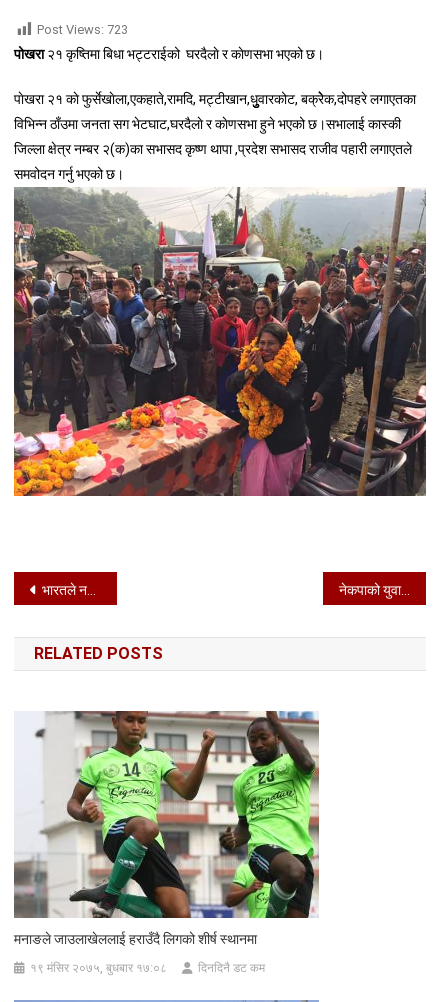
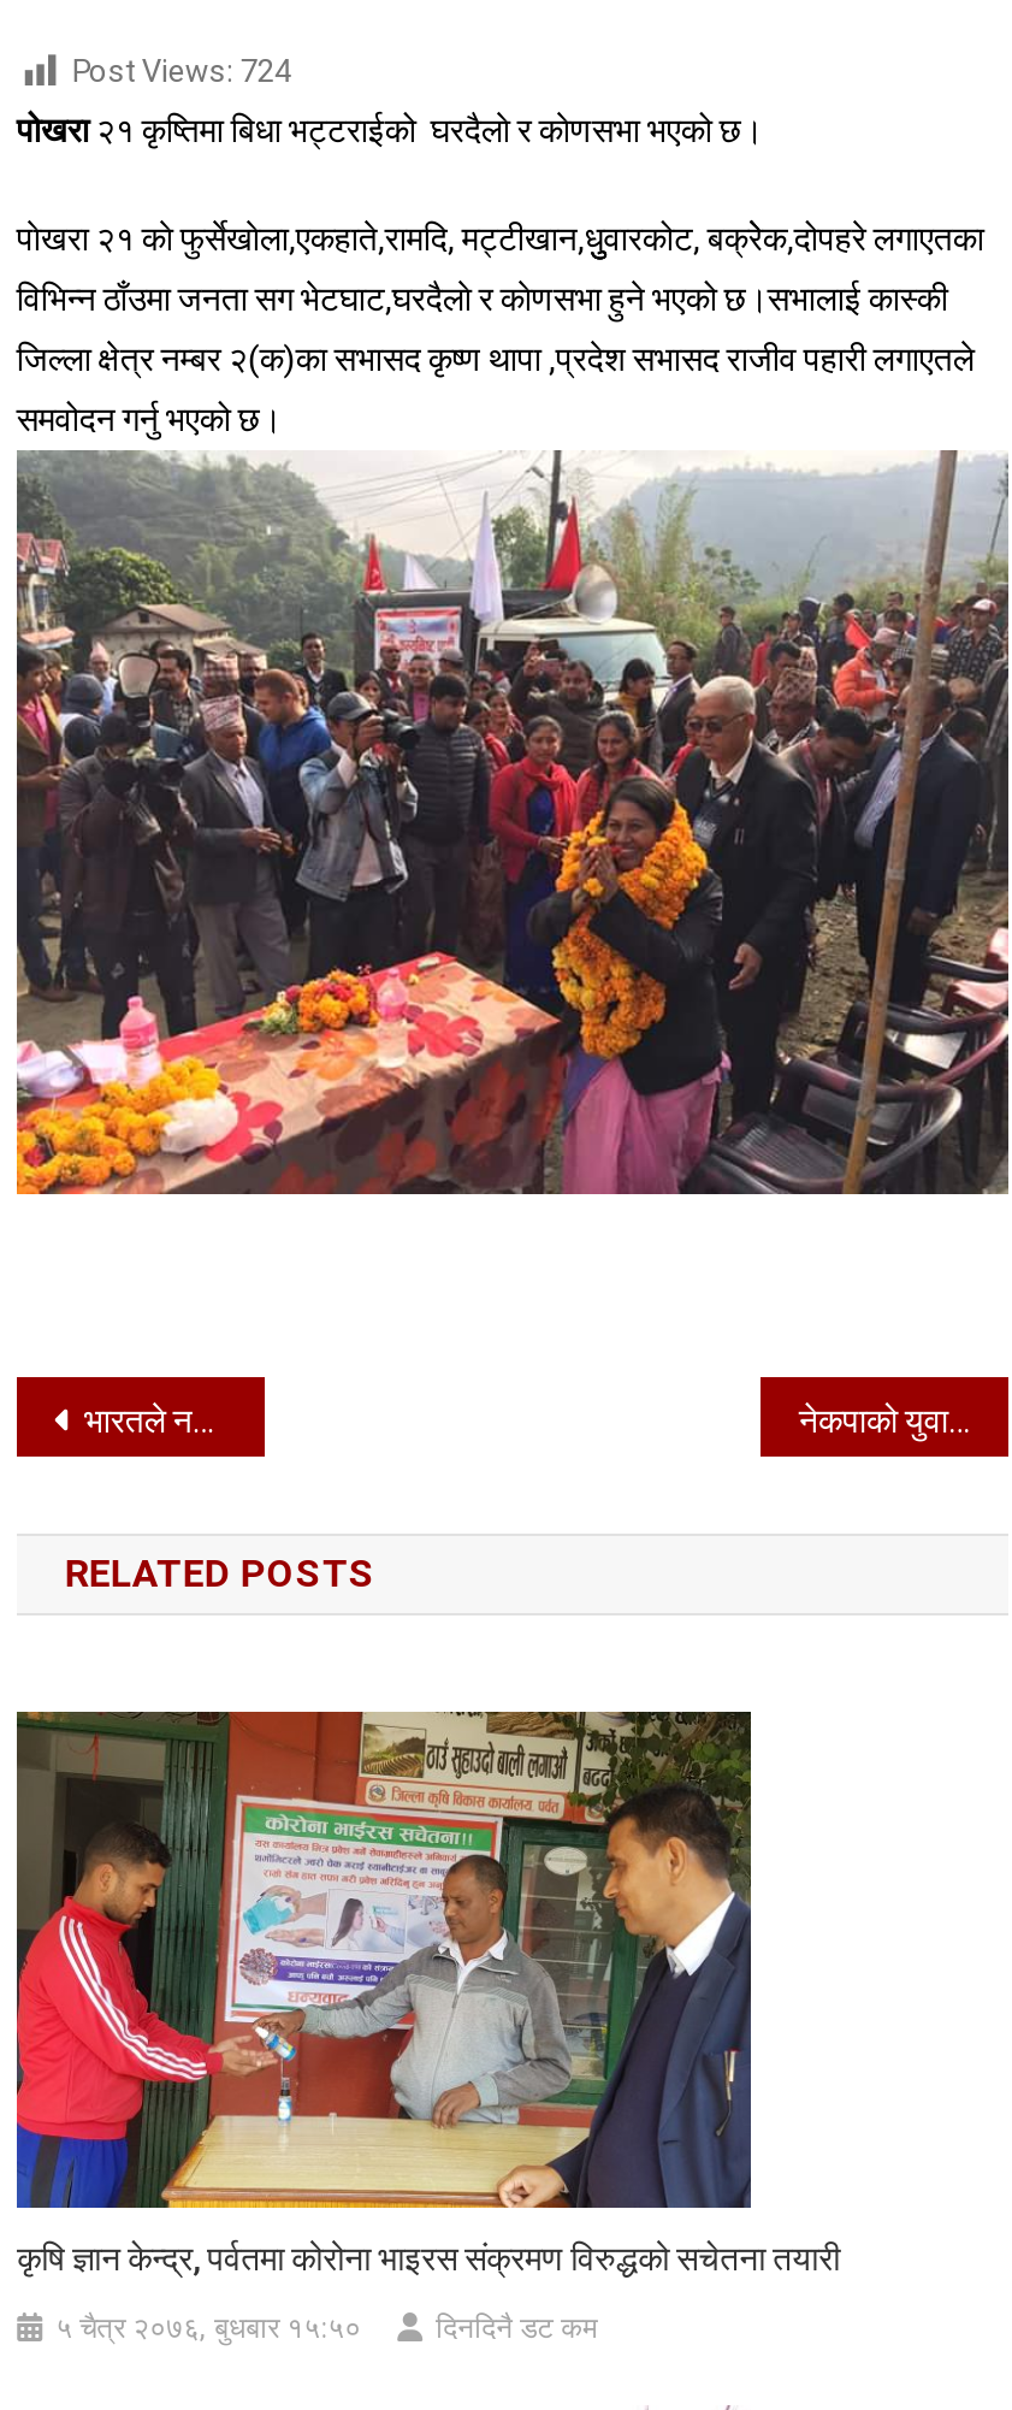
- Post Views: 723
+ Post Views: 724

- [image]
- मनाङले जाउलाखेललाई हराउँदै लिगको शीर्ष स्थानमा
+ [image]
+ कृषि ज्ञान केन्द्र, पर्वतमा कोरोना भाइरस संक्रमण विरुद्धको सचेतना तयारी

- १९ मंसिर २०७५, बुधबार १७:०८
+ ५ चैत्र २०७६, बुधबार १५:५०
